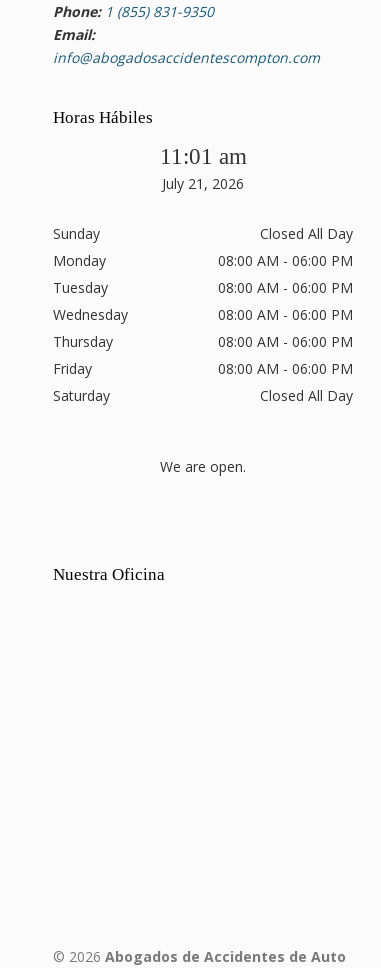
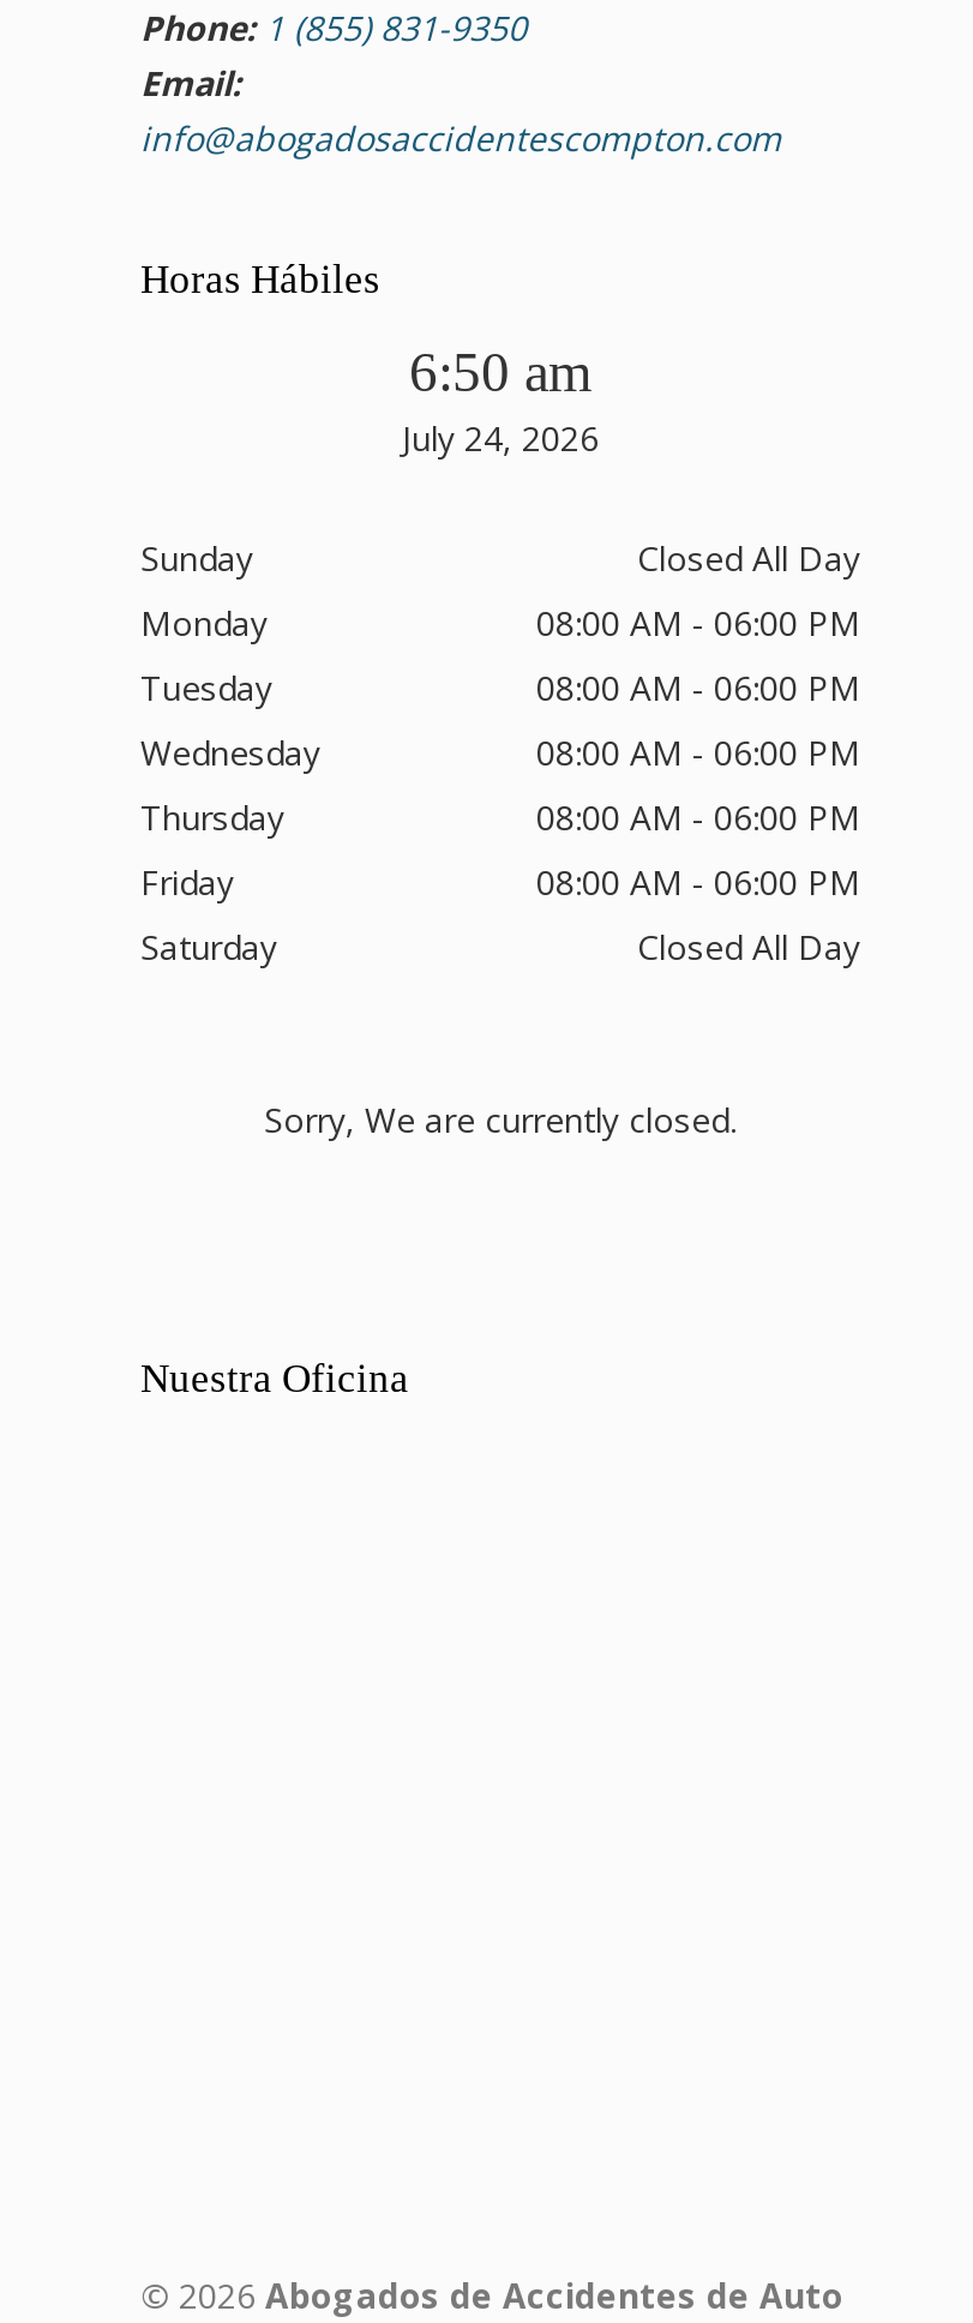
- 11:01 am
+ 6:50 am

- July 21, 2026
+ July 24, 2026

- We are open.
+ Sorry, We are currently closed.
